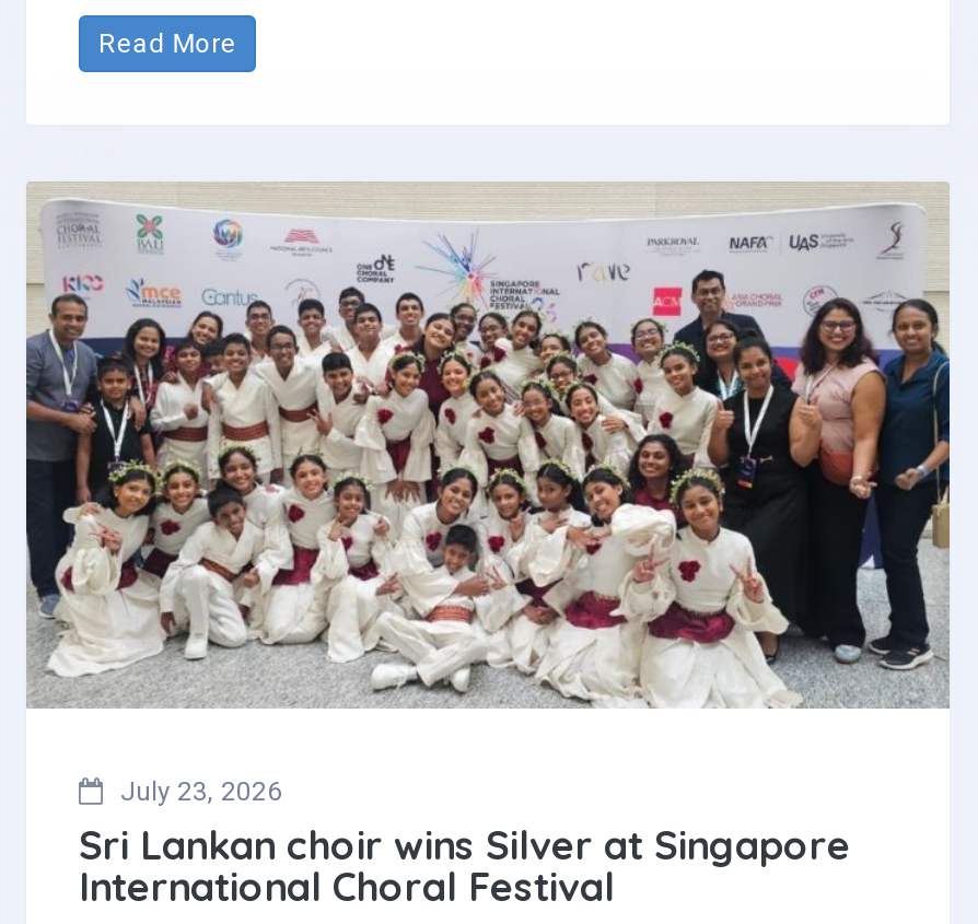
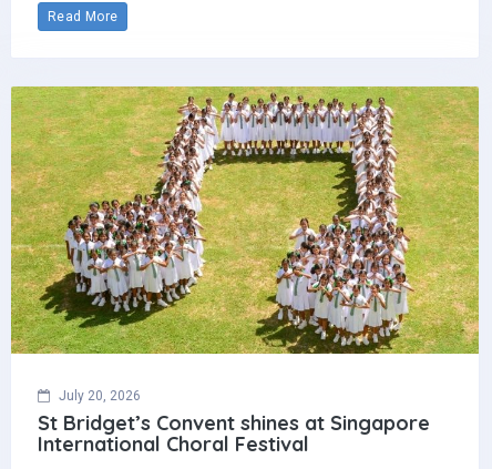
- [image]
- July 23, 2026
- Sri Lankan choir wins Silver at Singapore
+ [image]
+ July 20, 2026
+ St Bridget’s Convent shines at Singapore
